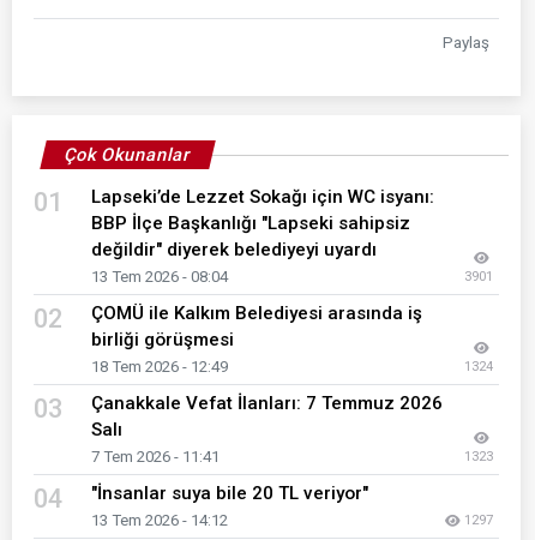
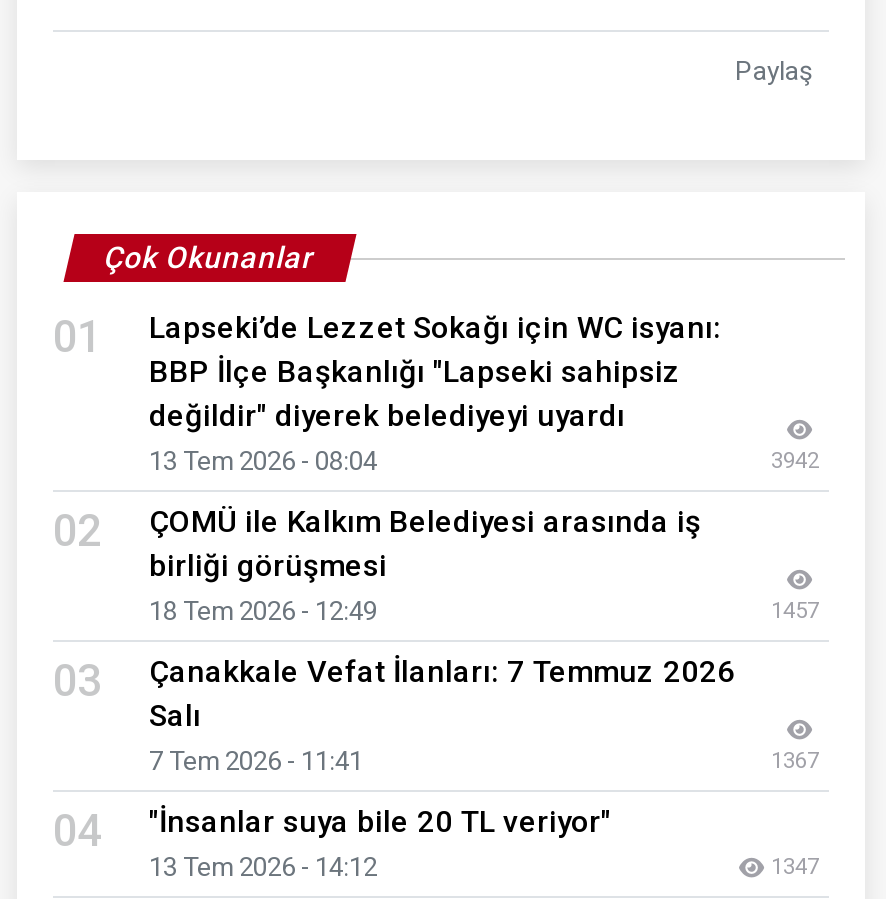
- 3901
+ 3942

- 1324
+ 1457

- 1323
+ 1367

- 1297
+ 1347
